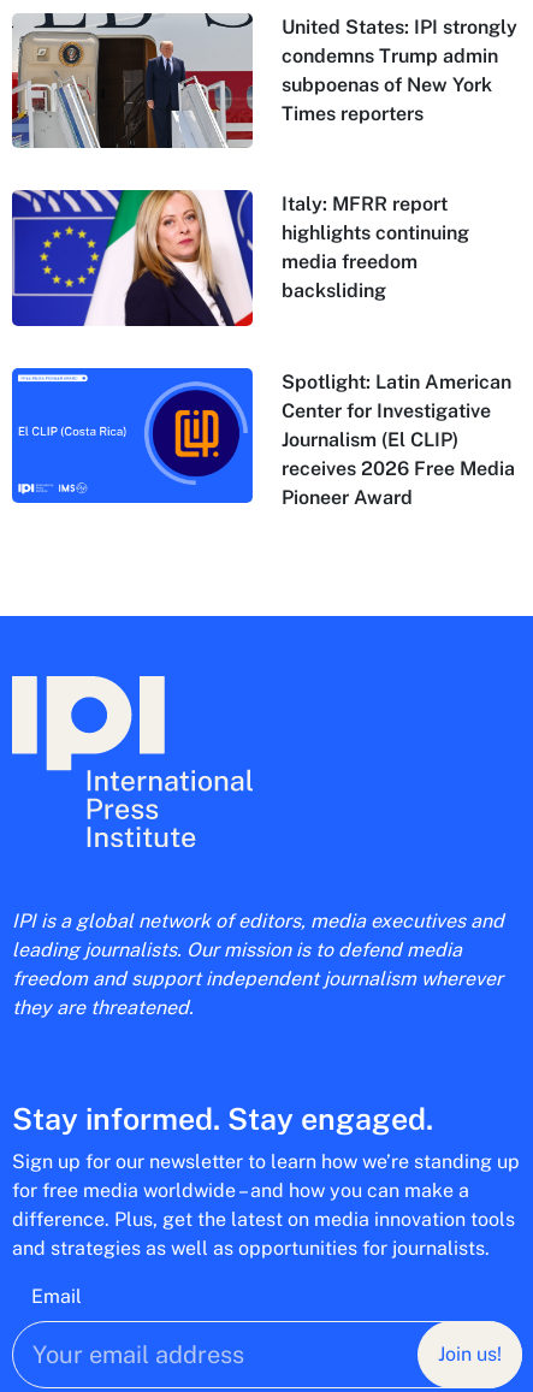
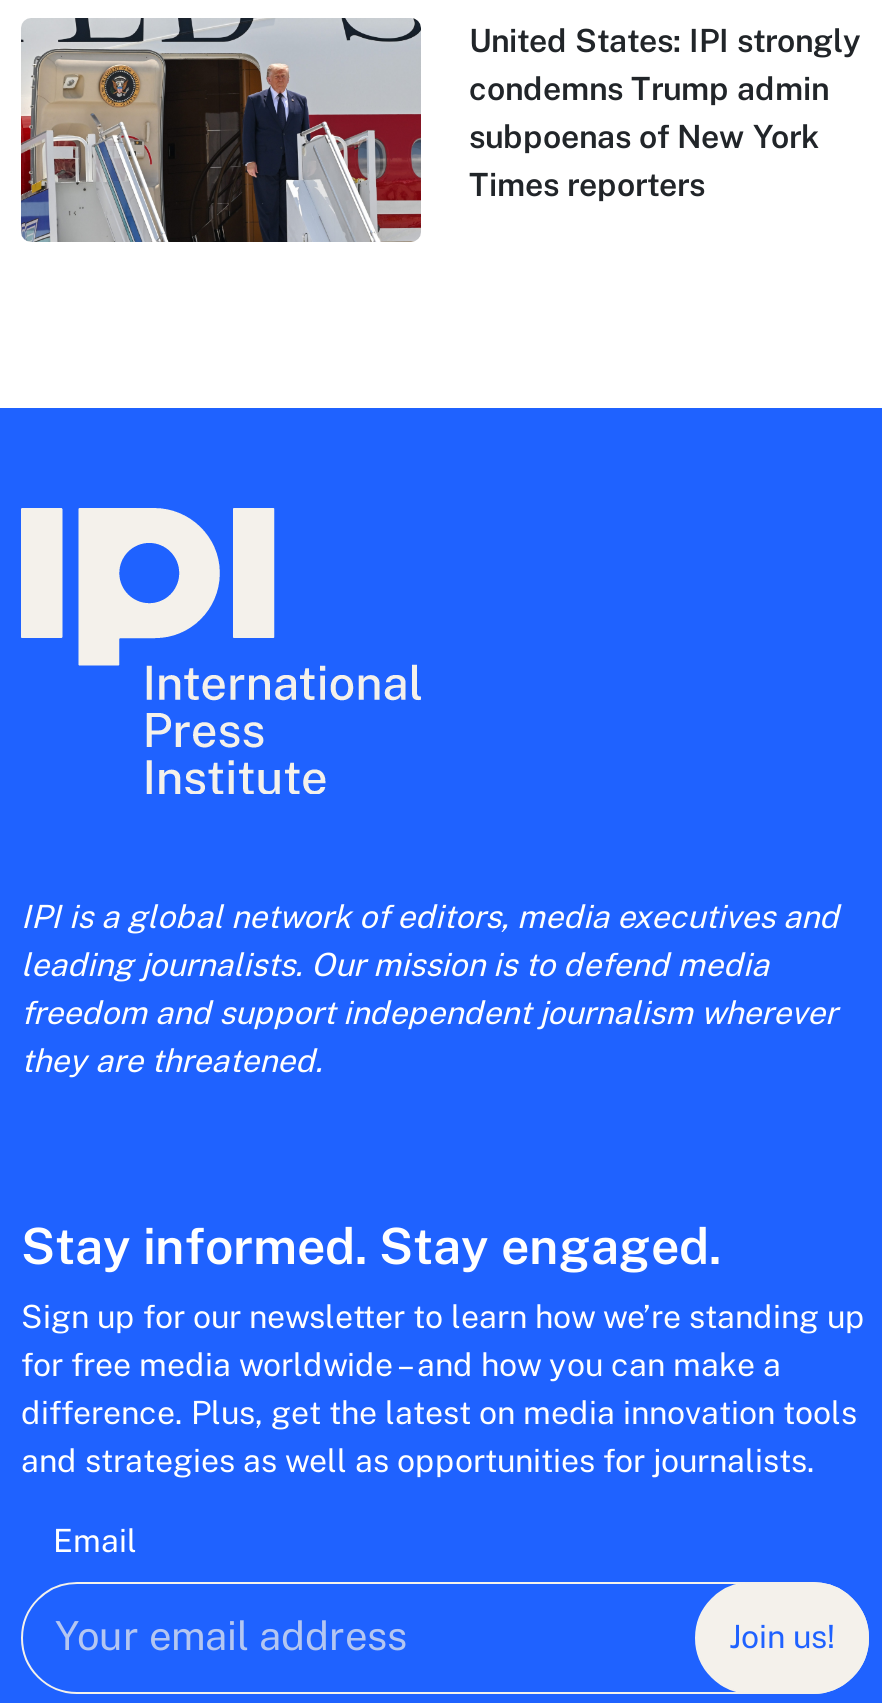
- [image]
- Italy: MFRR report
- highlights continuing
- media freedom
- backsliding

- [image]
- Spotlight: Latin American
- Center for Investigative
- Journalism (El CLIP)
- receives 2026 Free Media
- Pioneer Award
